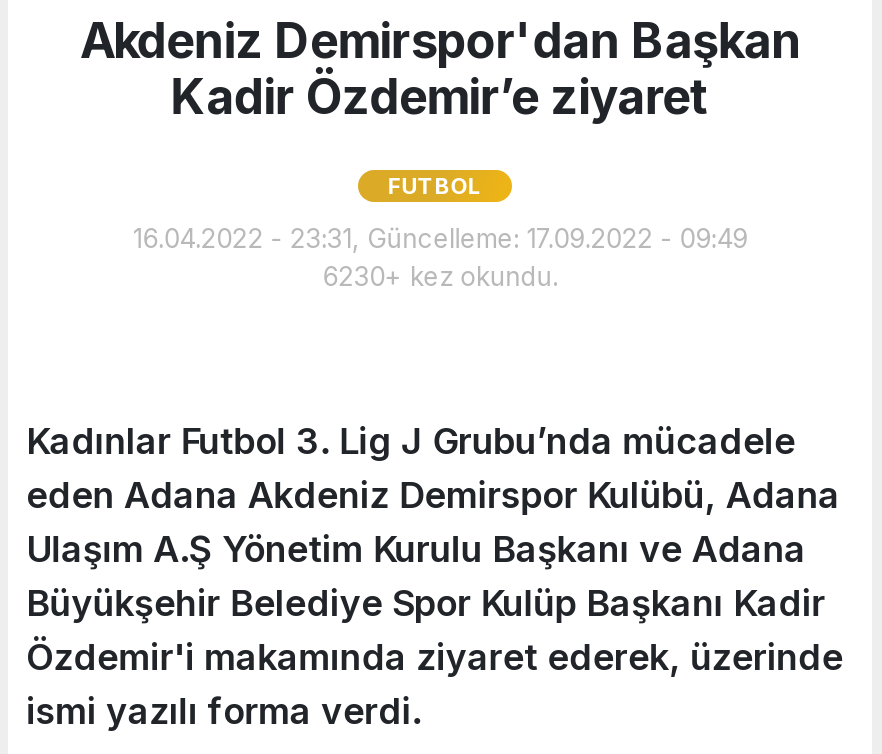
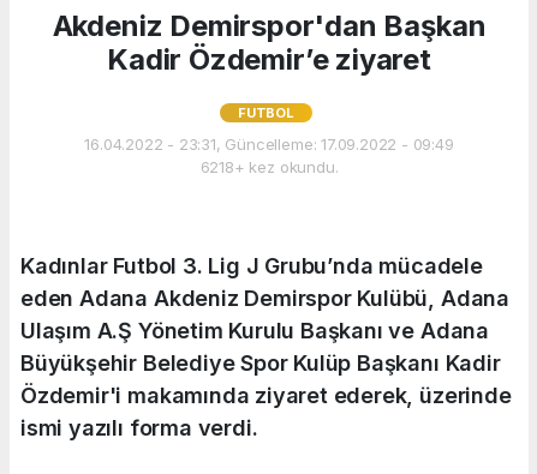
- 6230+ kez okundu.
+ 6218+ kez okundu.
